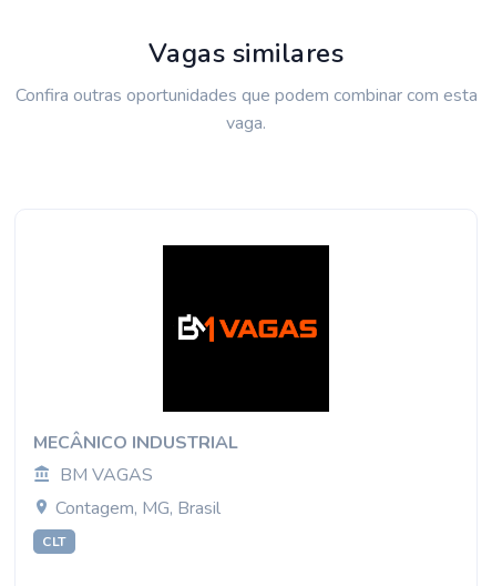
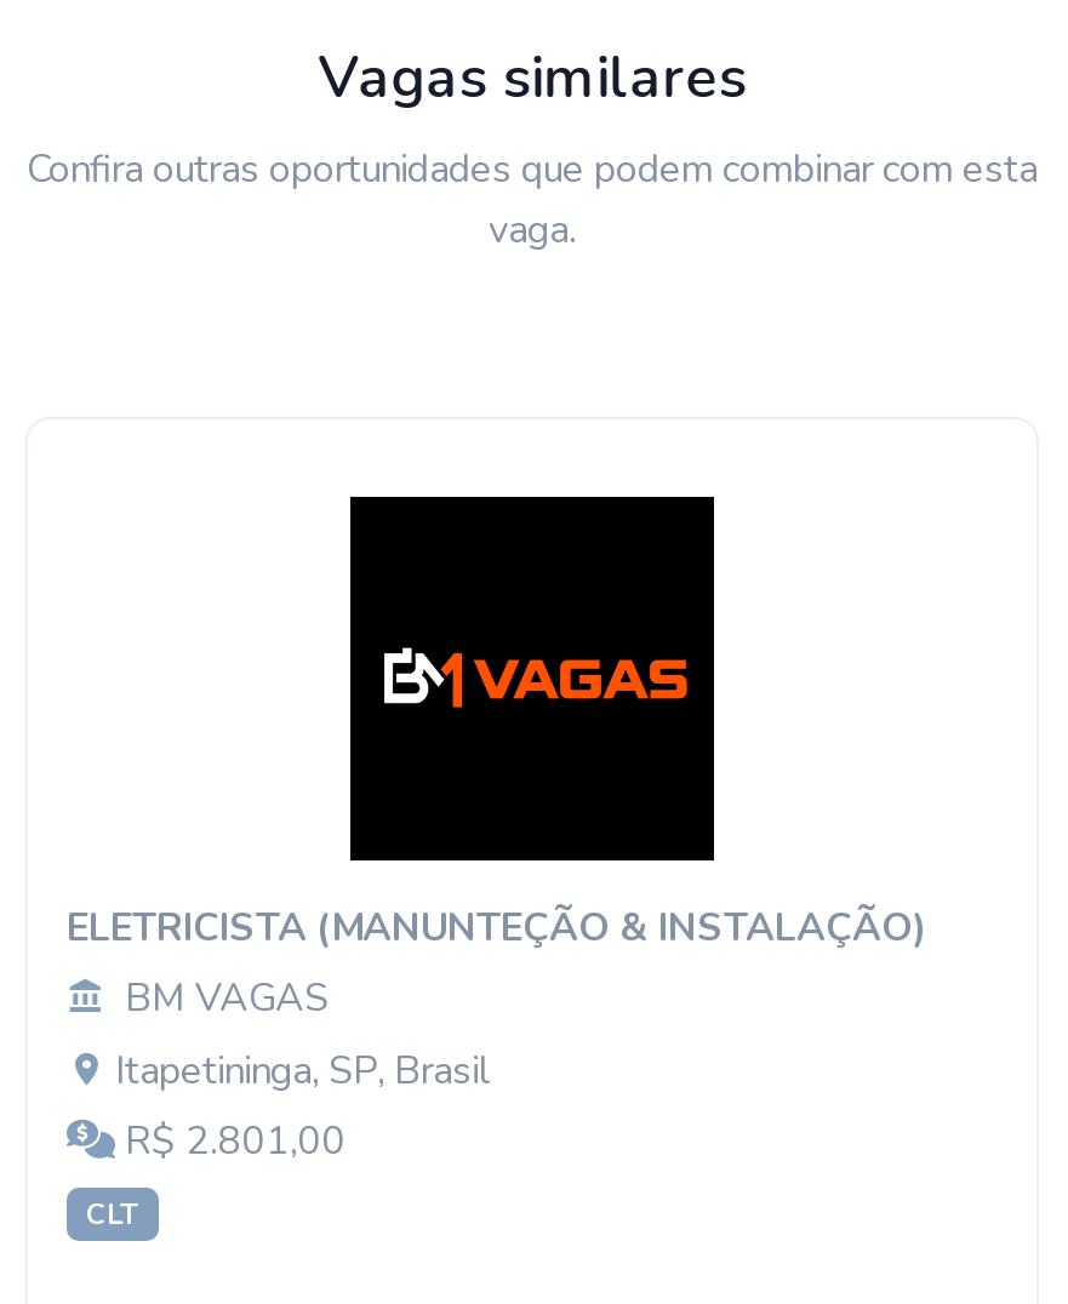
- MECÂNICO INDUSTRIAL
+ ELETRICISTA (MANUNTEÇÃO & INSTALAÇÃO)

- Contagem, MG, Brasil
+ Itapetininga, SP, Brasil
+ R$ 2.801,00
